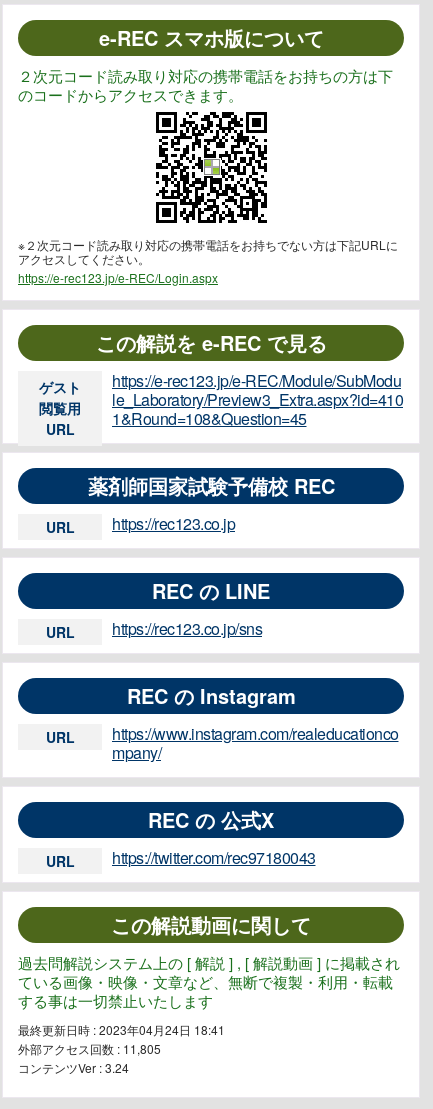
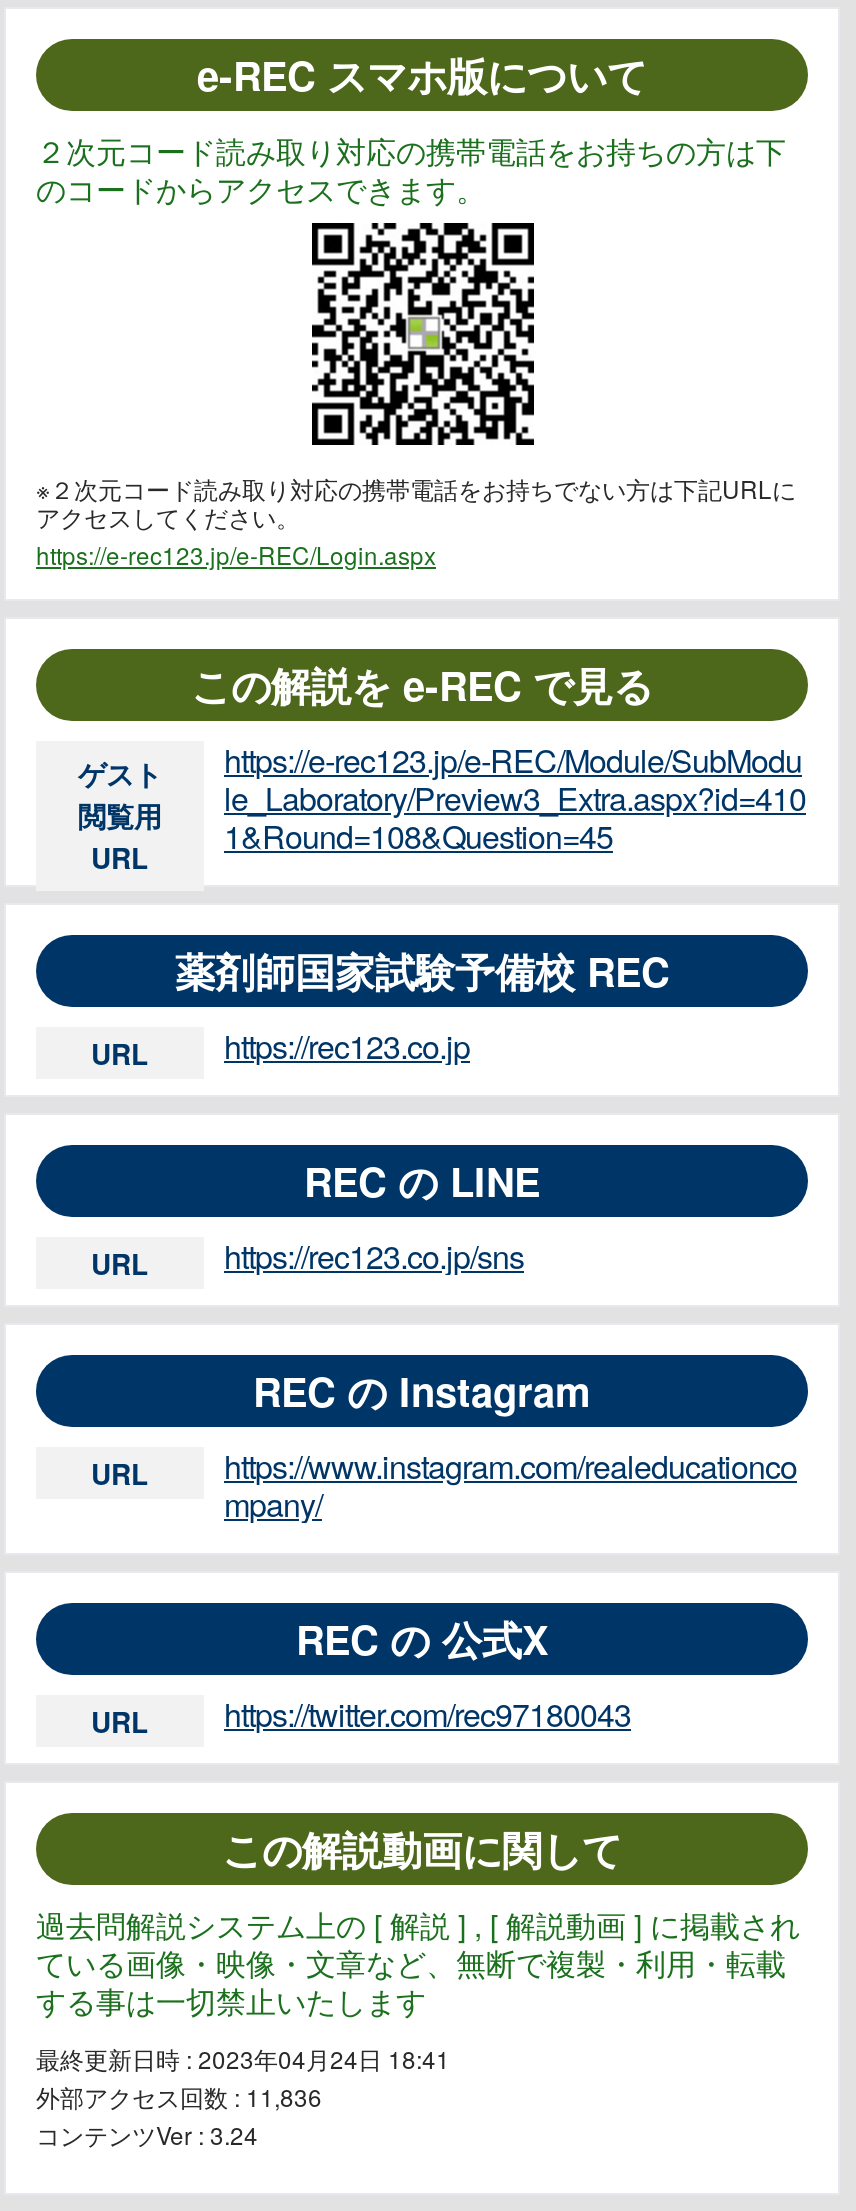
- 外部アクセス回数 : 11,805
+ 外部アクセス回数 : 11,836
